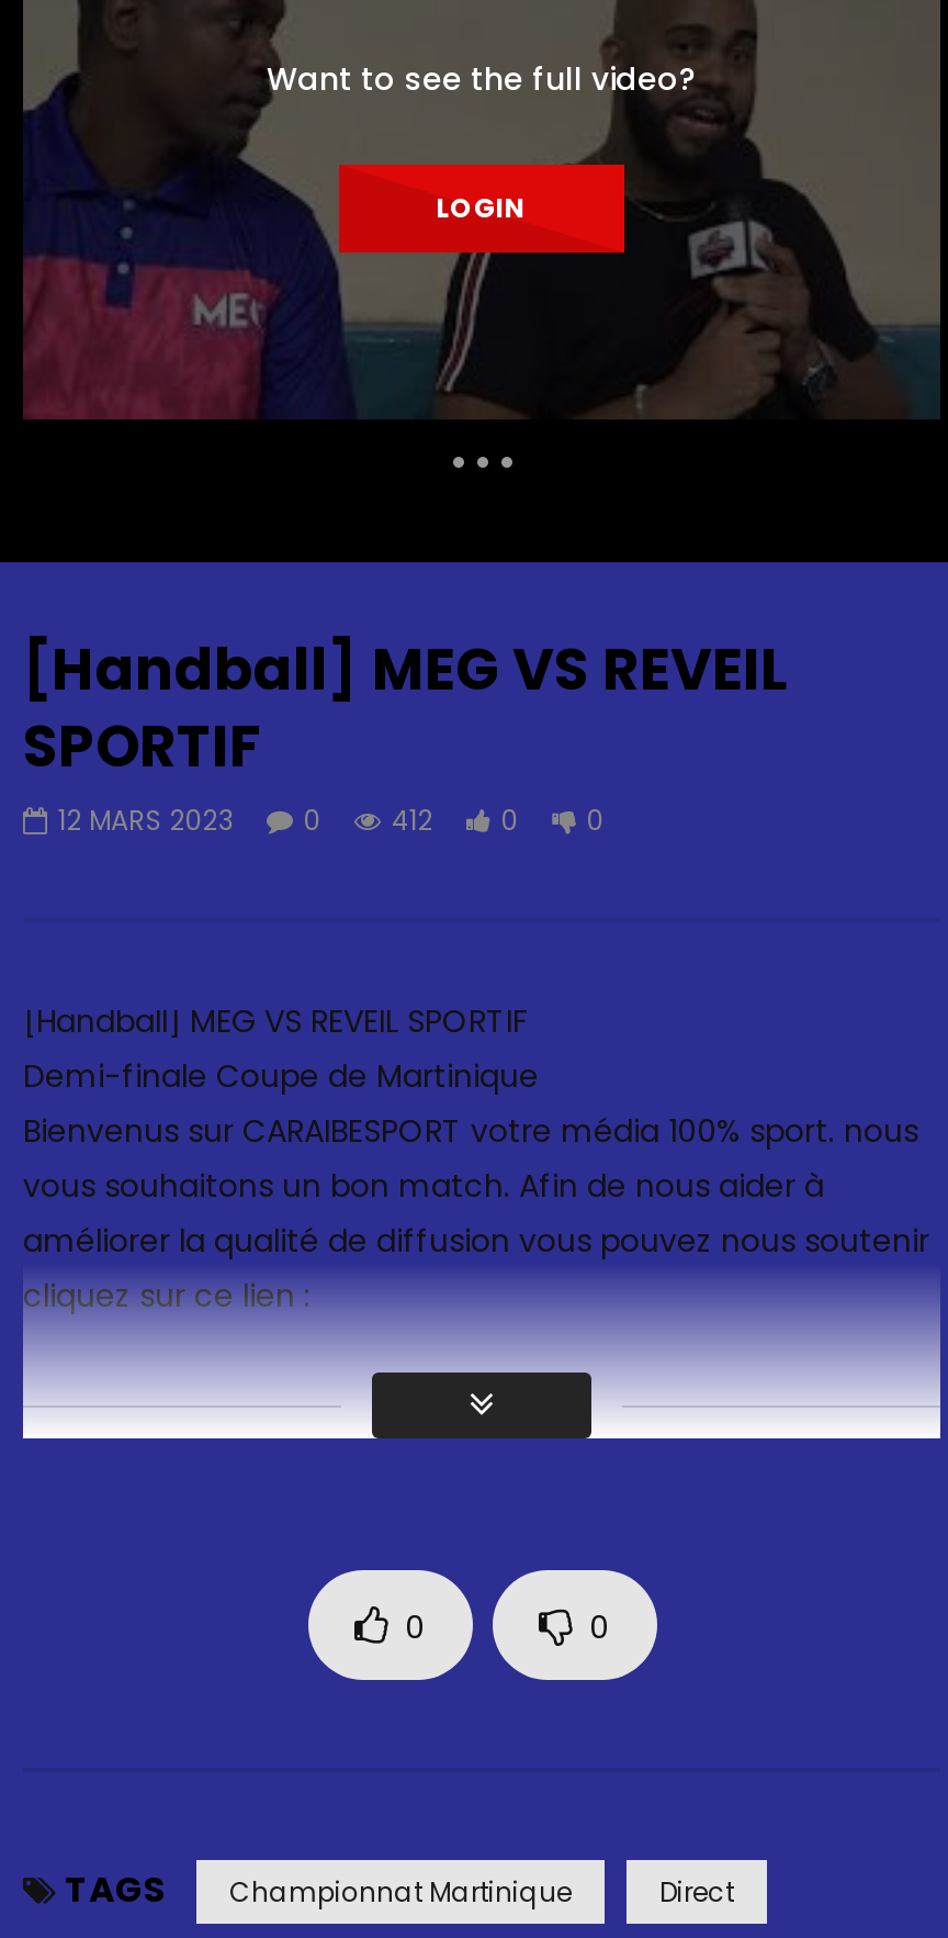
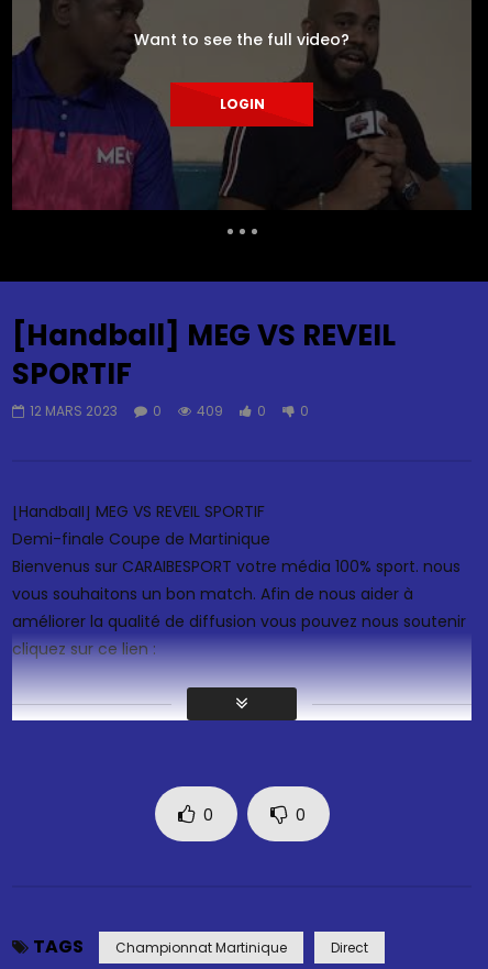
- 12 MARS 2023 0 412 0 0
+ 12 MARS 2023 0 409 0 0
